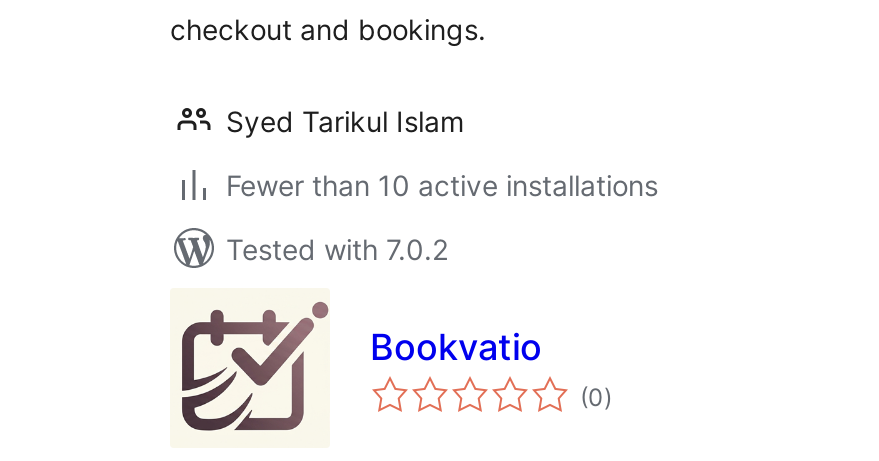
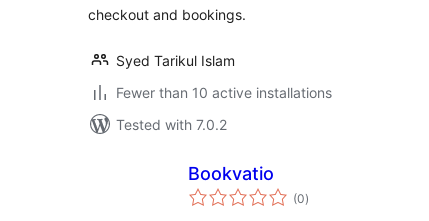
- [image]
